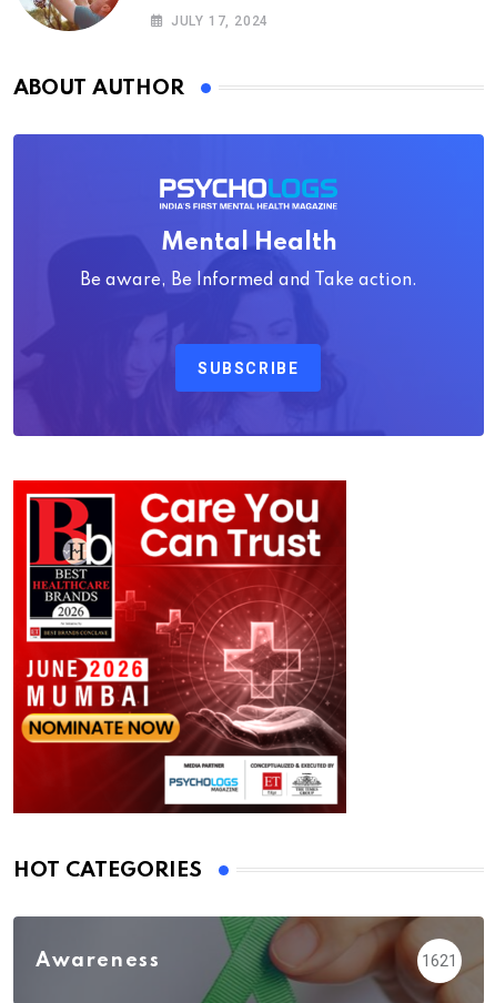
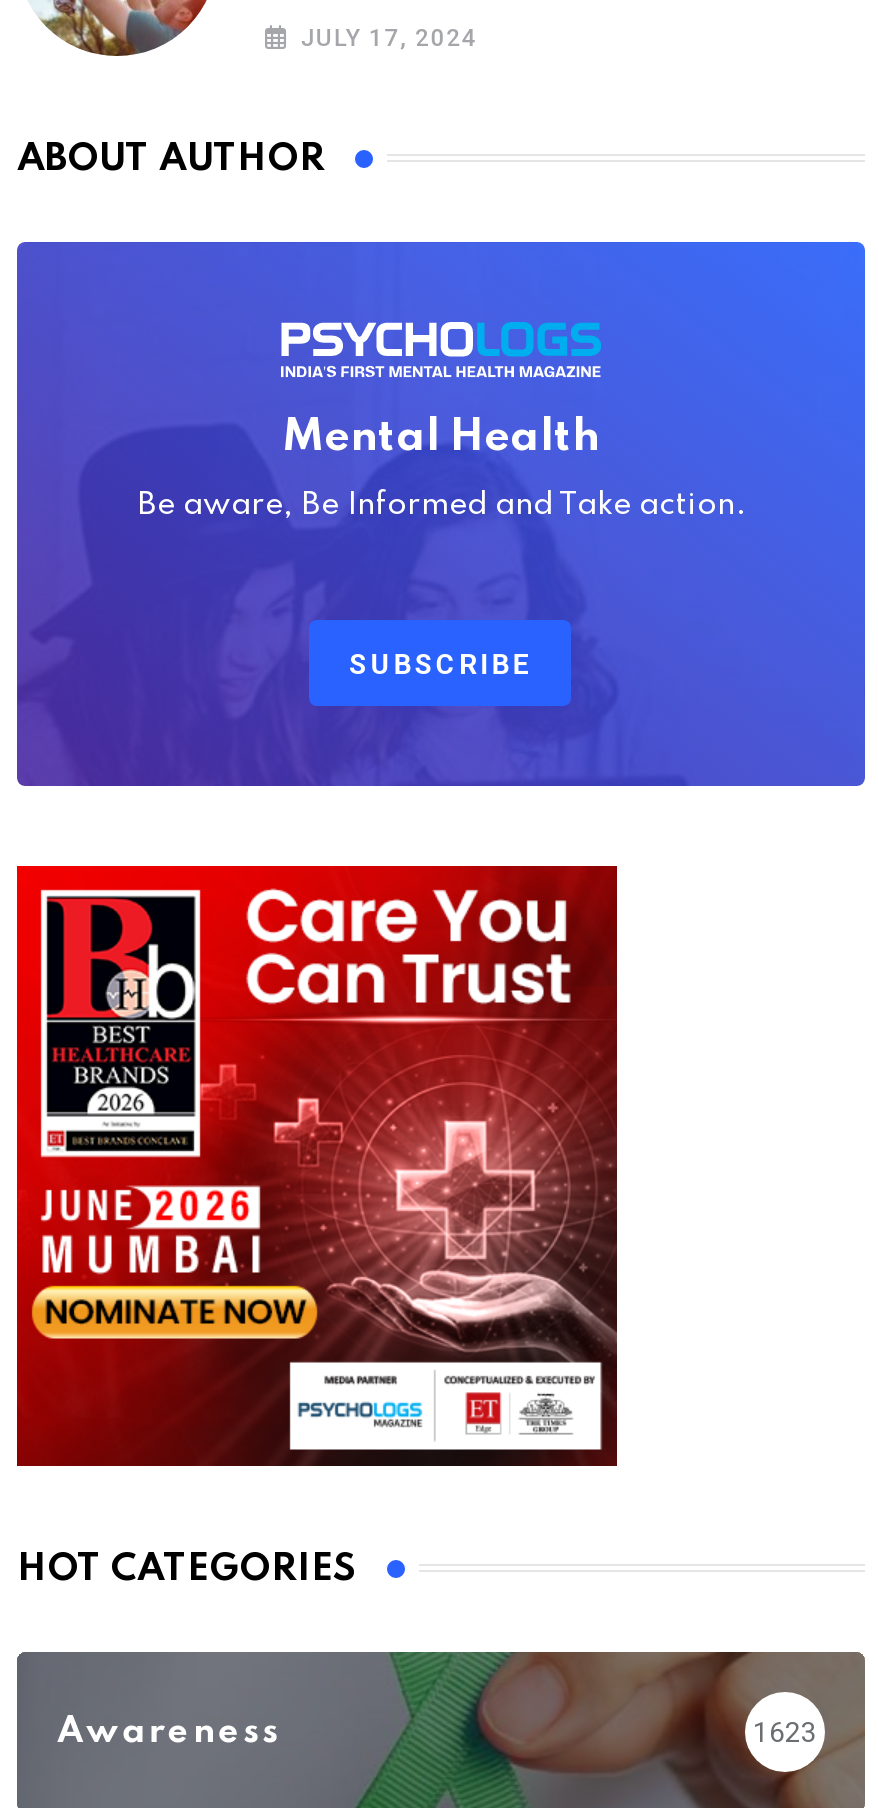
- 1621
+ 1623
